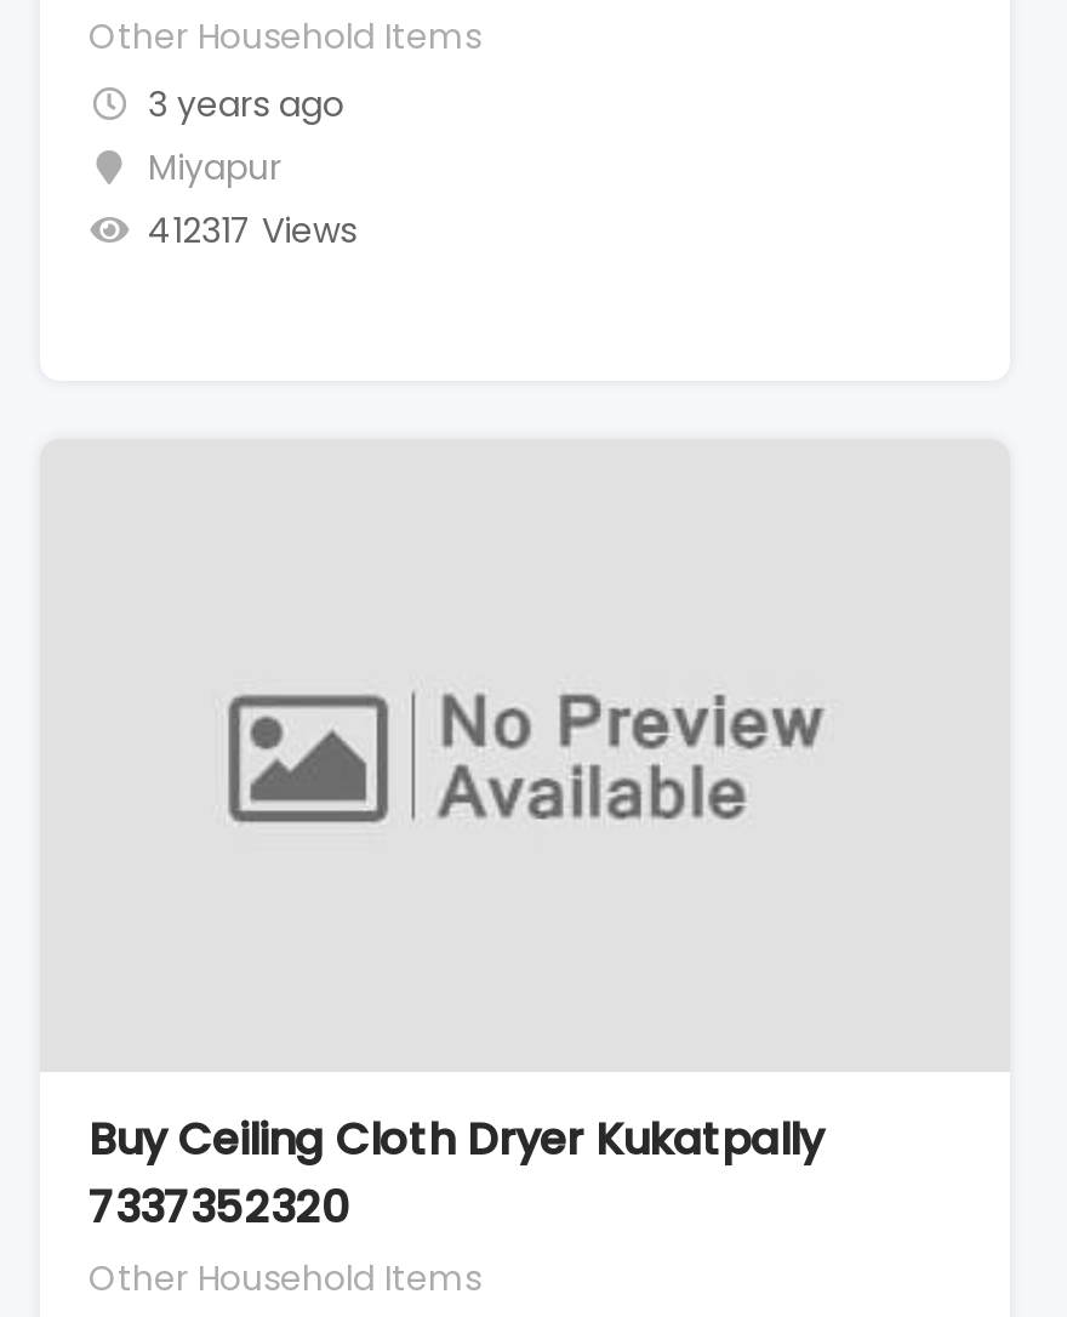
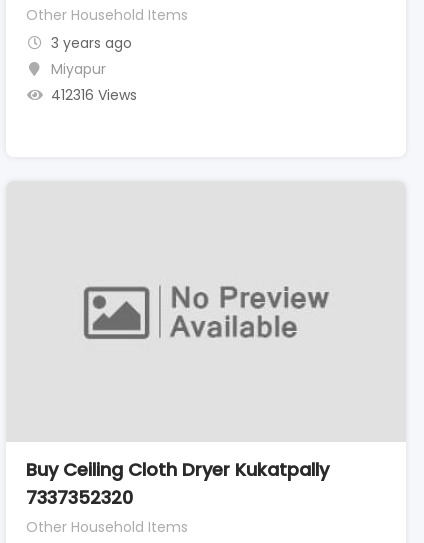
- 412317 Views
+ 412316 Views
